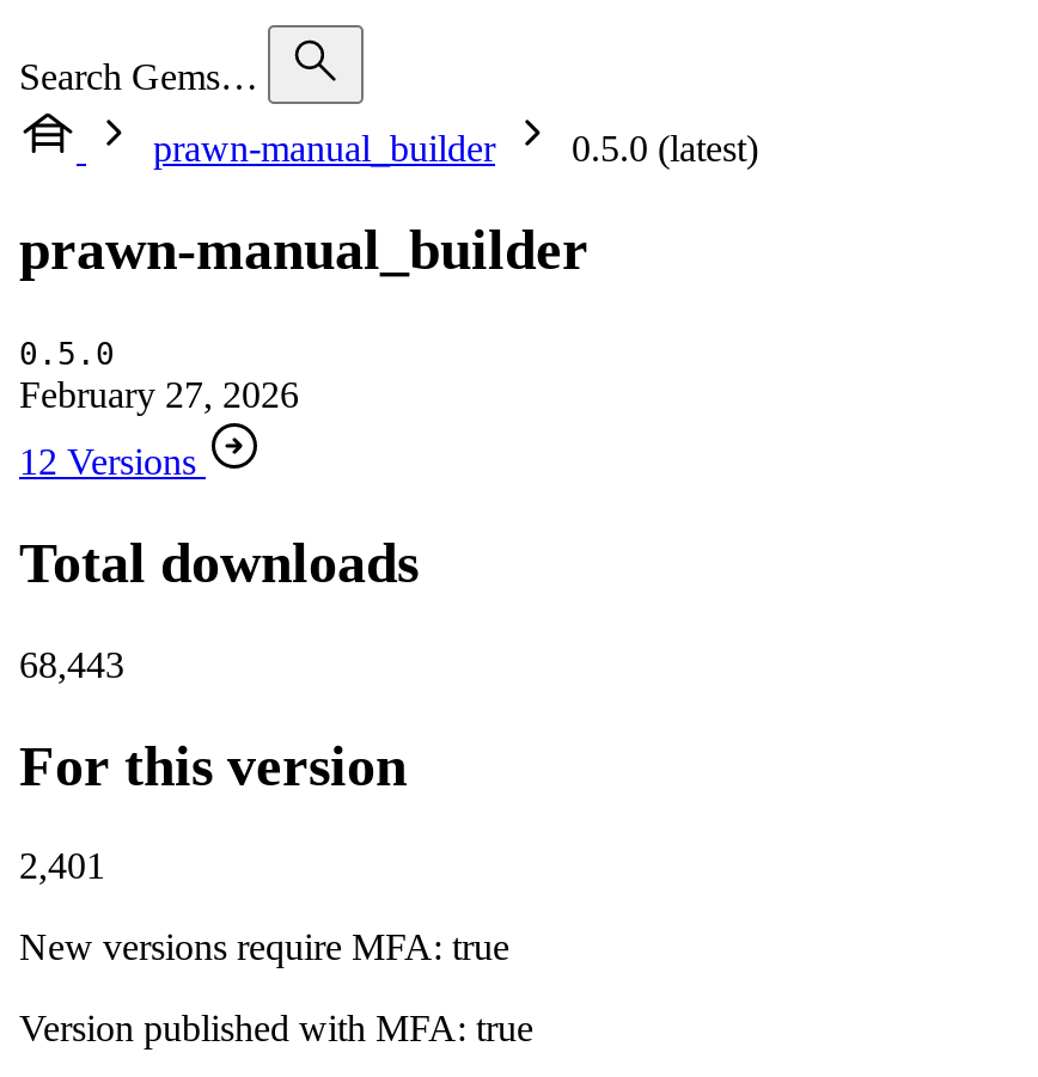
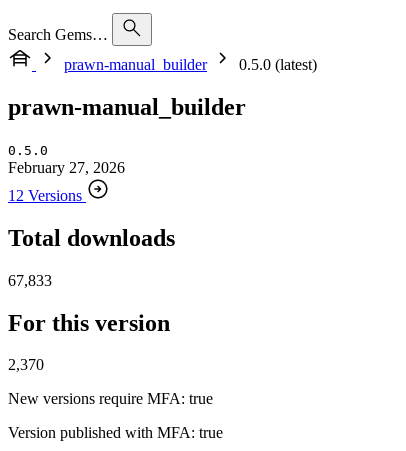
- 68,443
+ 67,833

- 2,401
+ 2,370
